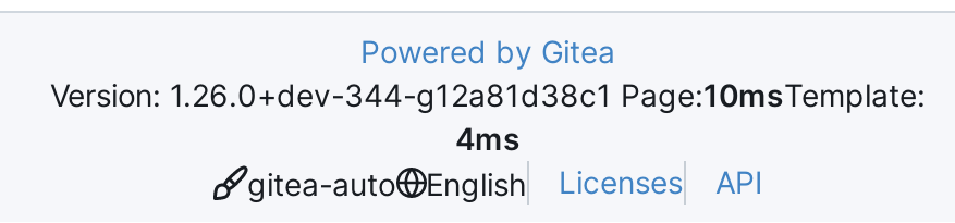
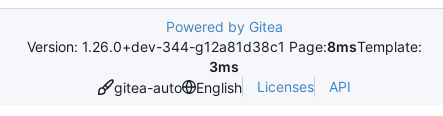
- Version: 1.26.0+dev-344-g12a81d38c1 Page:10msTemplate:
- 4ms
+ Version: 1.26.0+dev-344-g12a81d38c1 Page:8msTemplate:
+ 3ms
